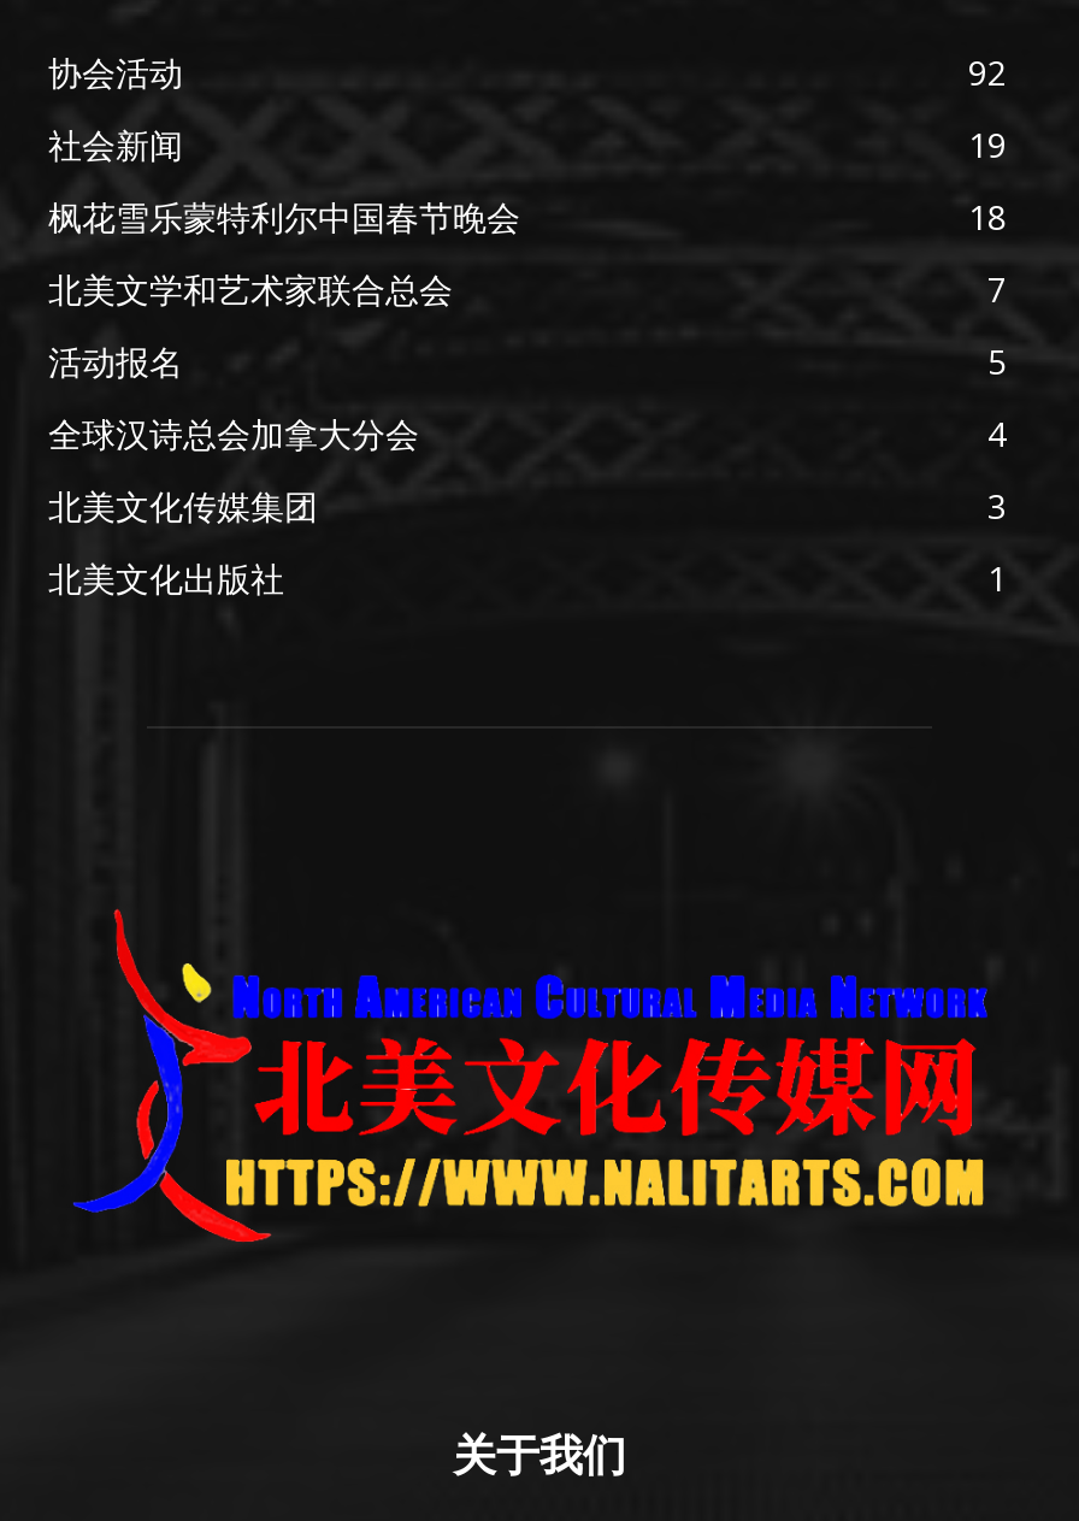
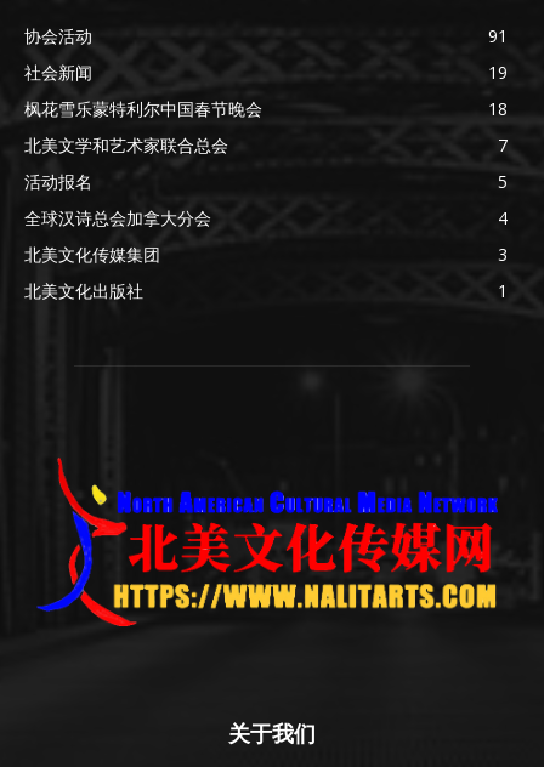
- 92
+ 91
